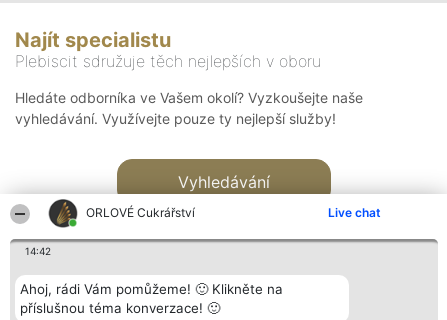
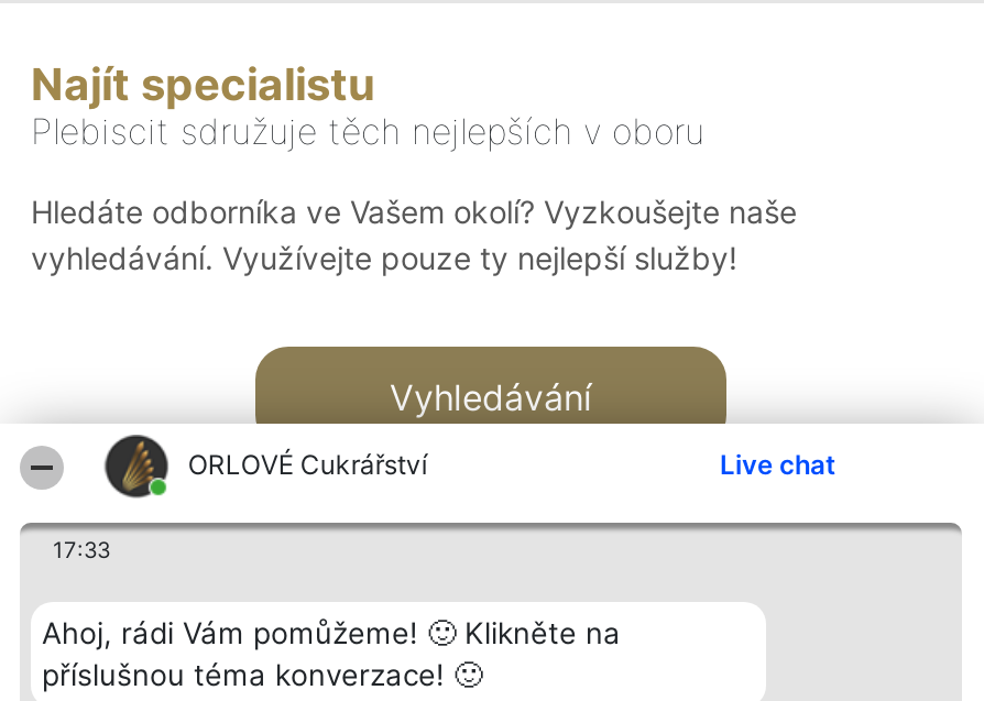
- 14:42
+ 17:33
